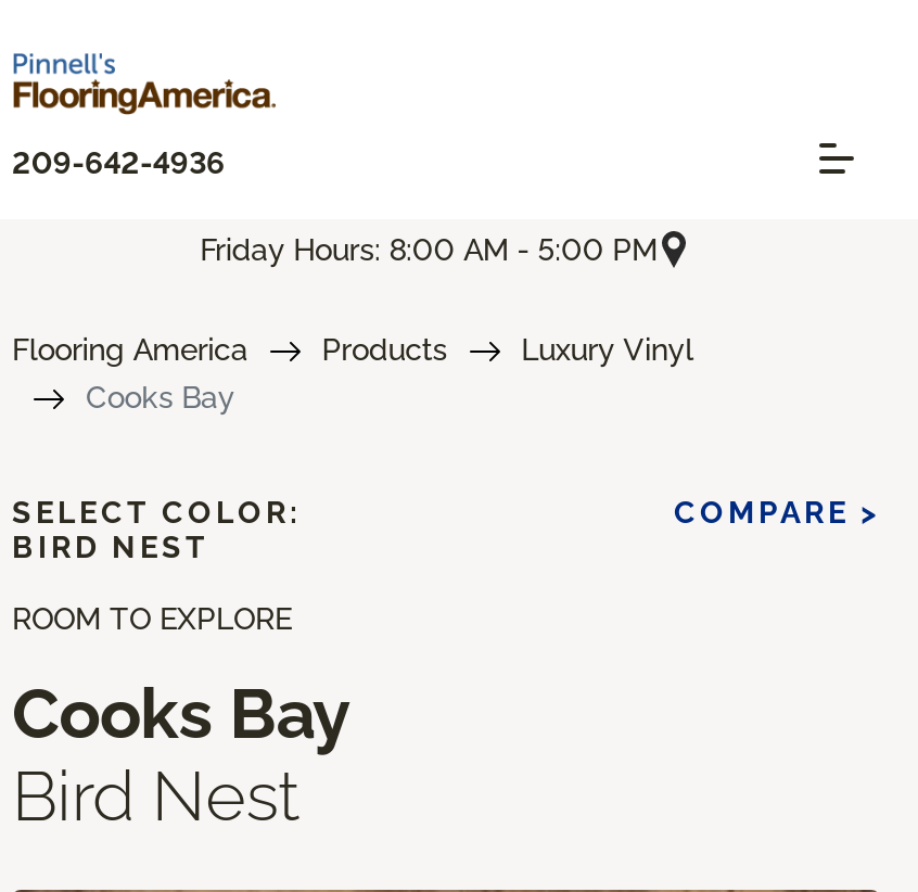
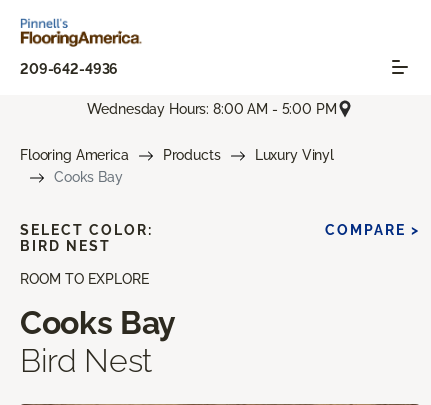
- Friday Hours: 8:00 AM - 5:00 PM
+ Wednesday Hours: 8:00 AM - 5:00 PM
